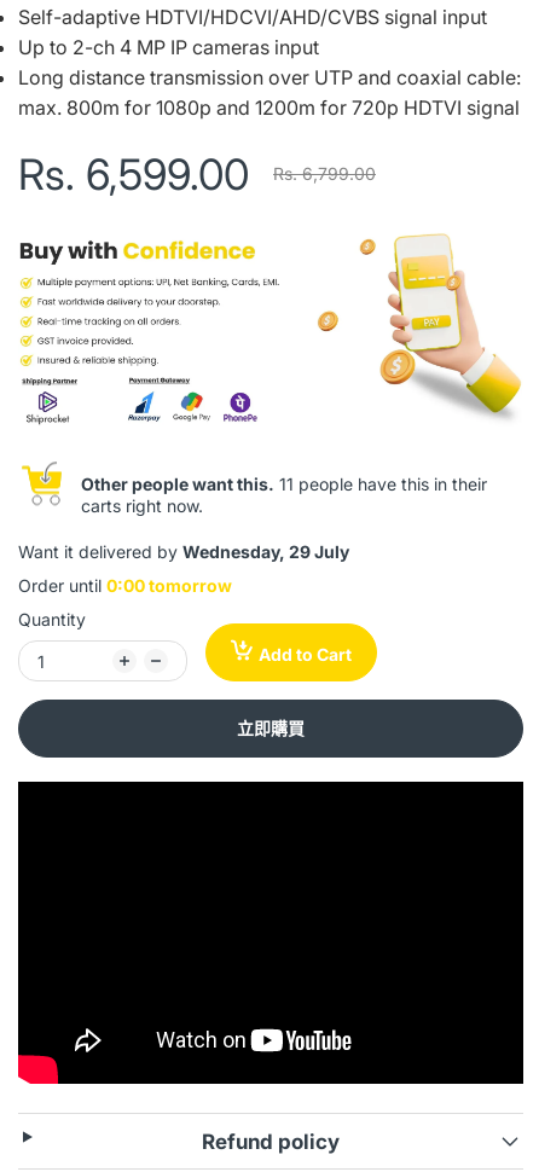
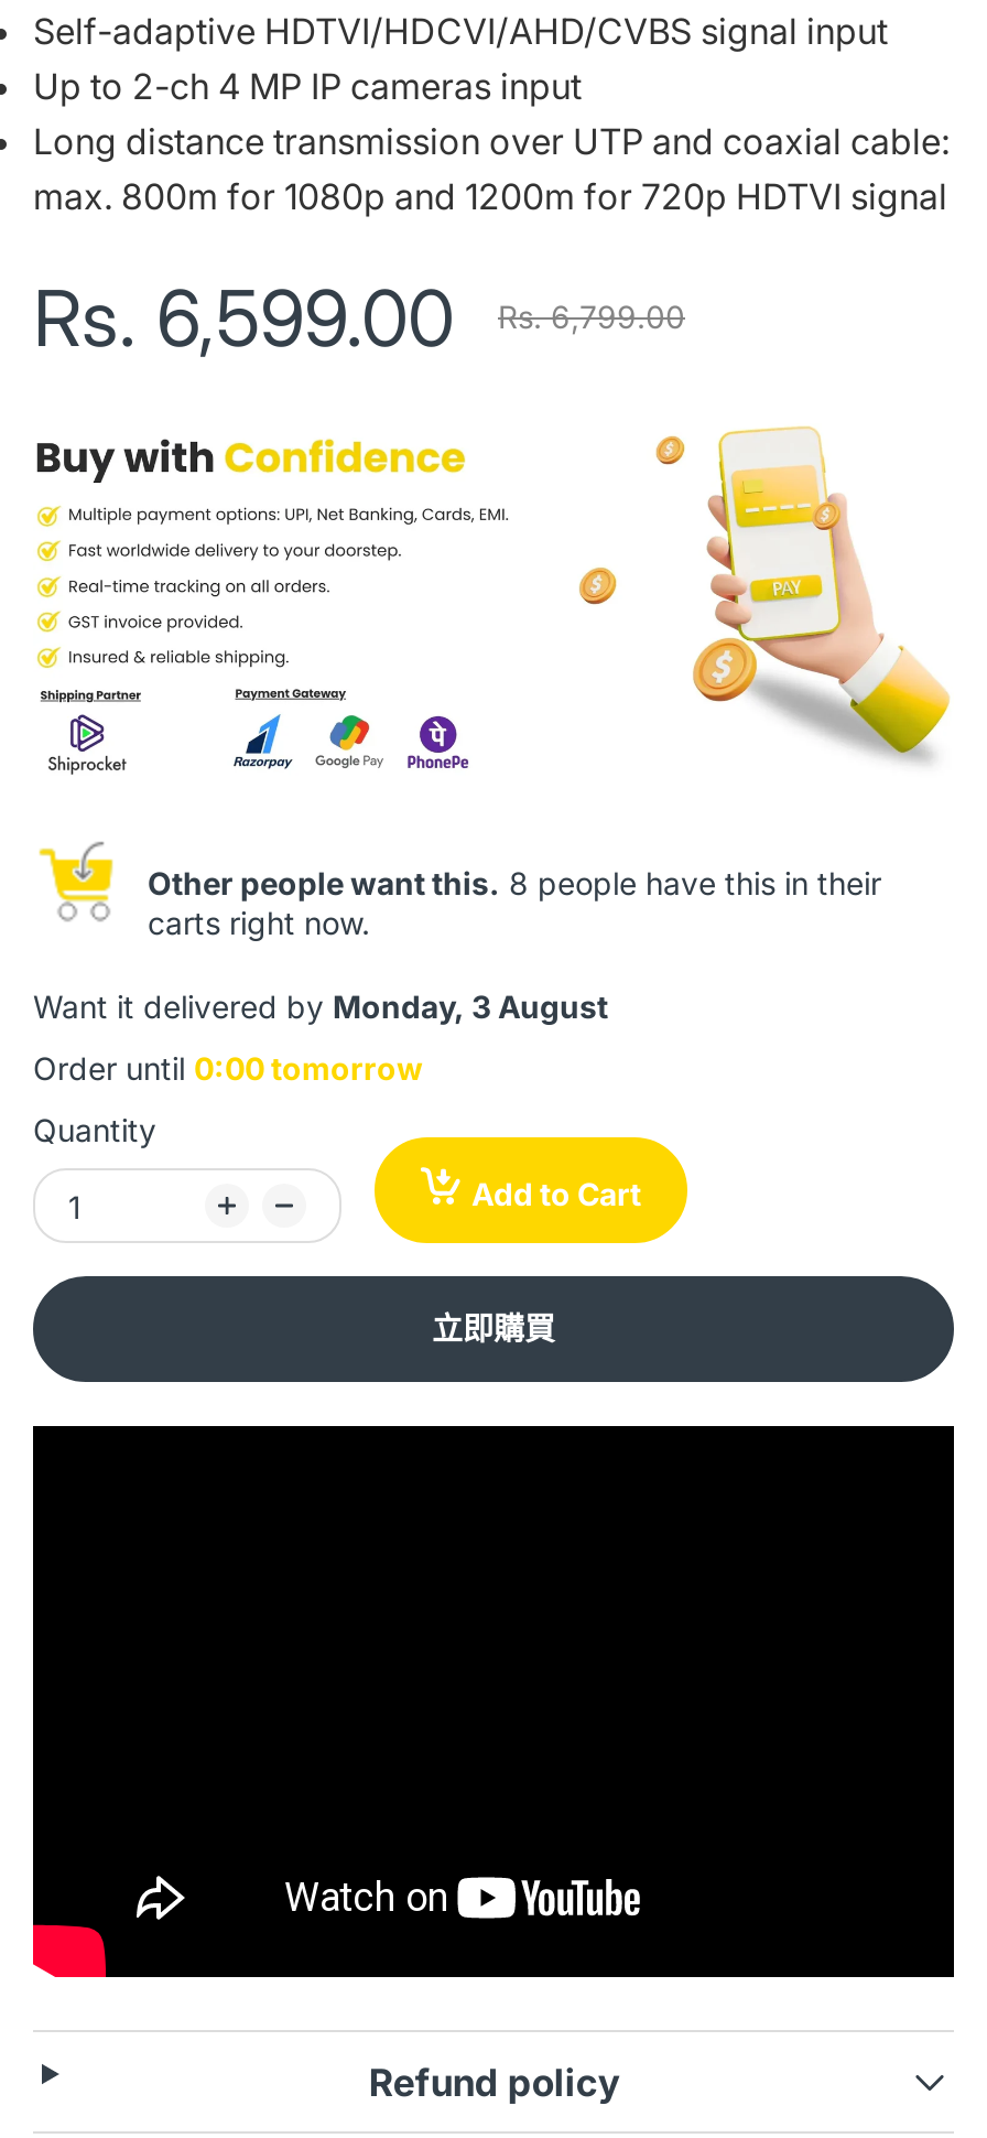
- Other people want this. 11 people have this in their
+ Other people want this. 8 people have this in their

- Want it delivered by Wednesday, 29 July
+ Want it delivered by Monday, 3 August
